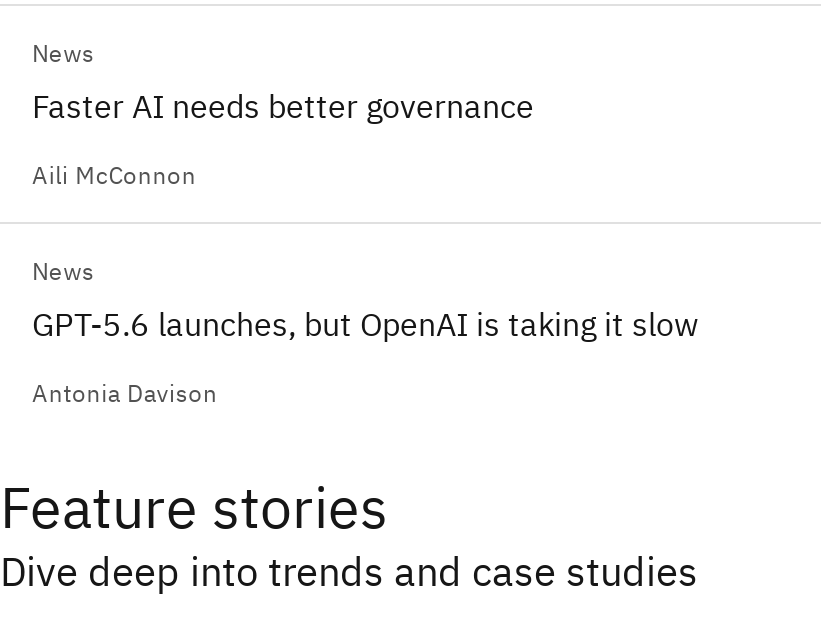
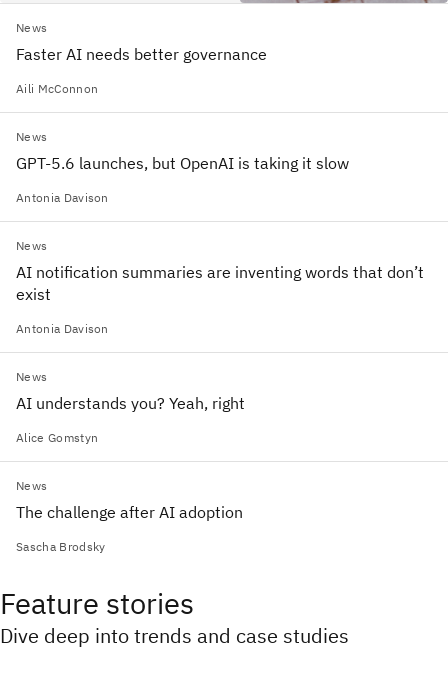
+ News
+ AI notification summaries are inventing words that don’t
+ exist
+ Antonia Davison
+ News
+ AI understands you? Yeah, right
+ Alice Gomstyn
+ News
+ The challenge after AI adoption
+ Sascha Brodsky
